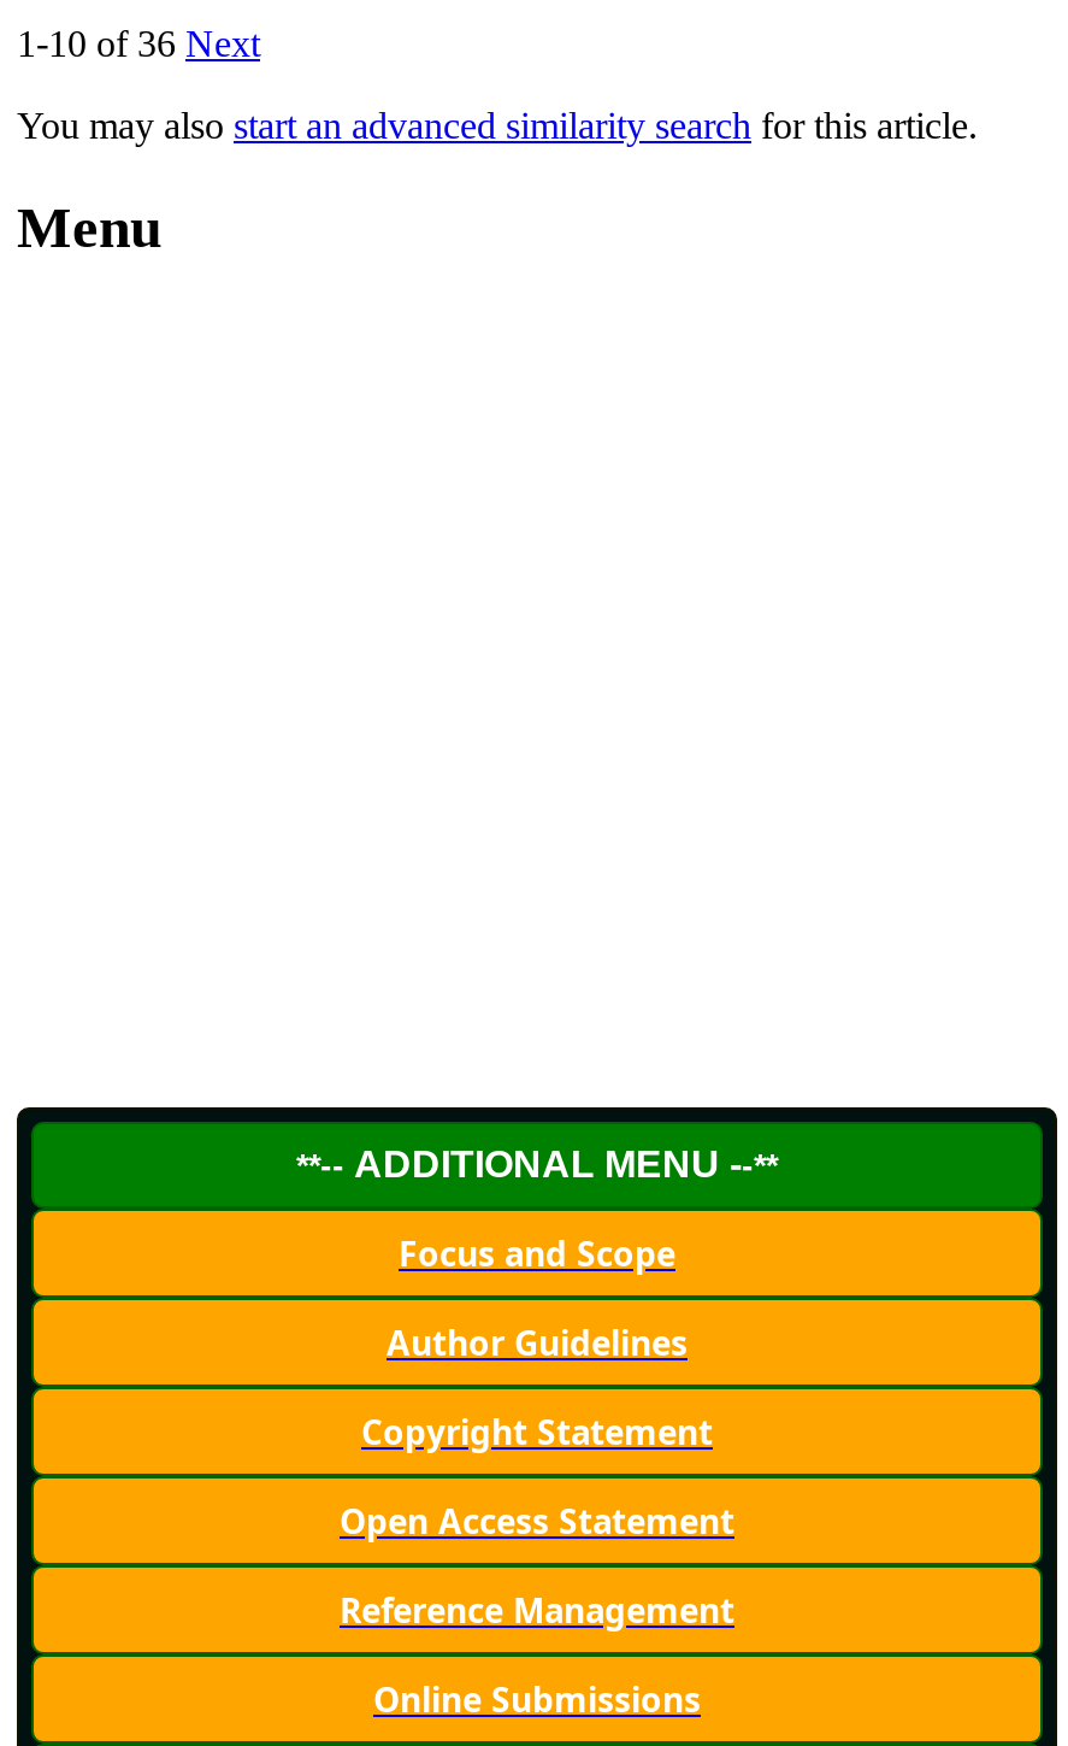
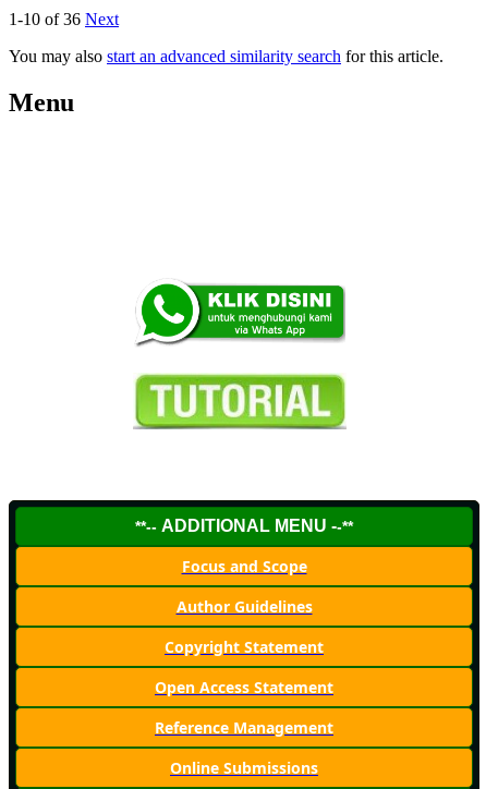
+ [image]

+ [image]
